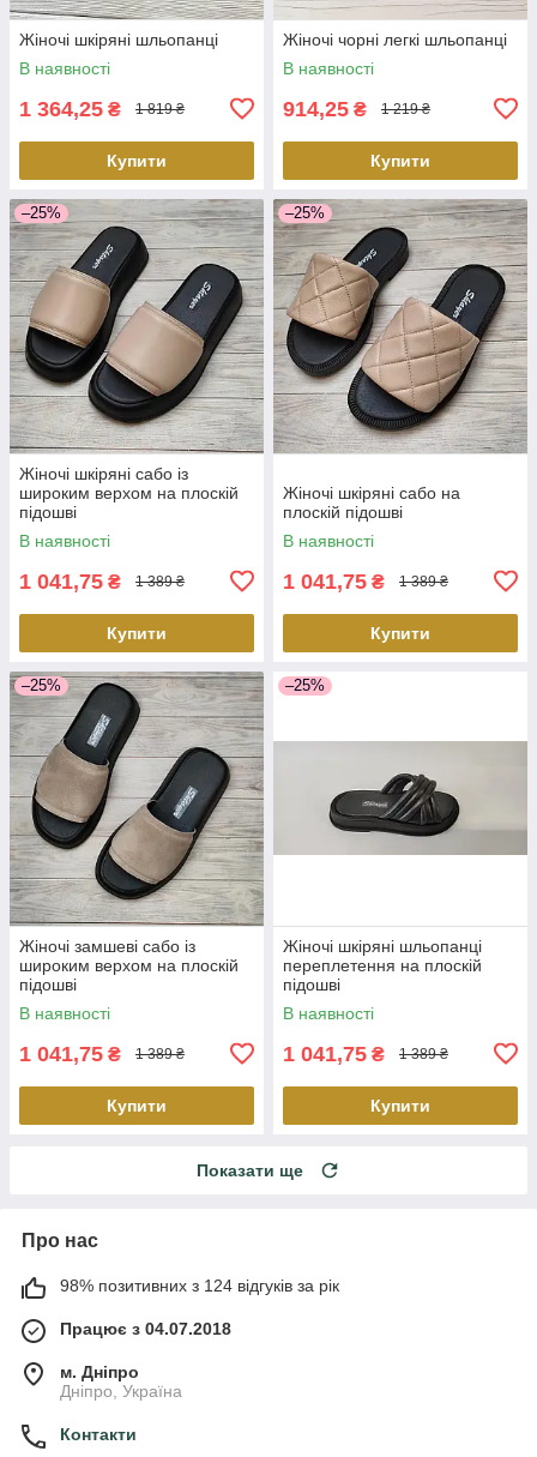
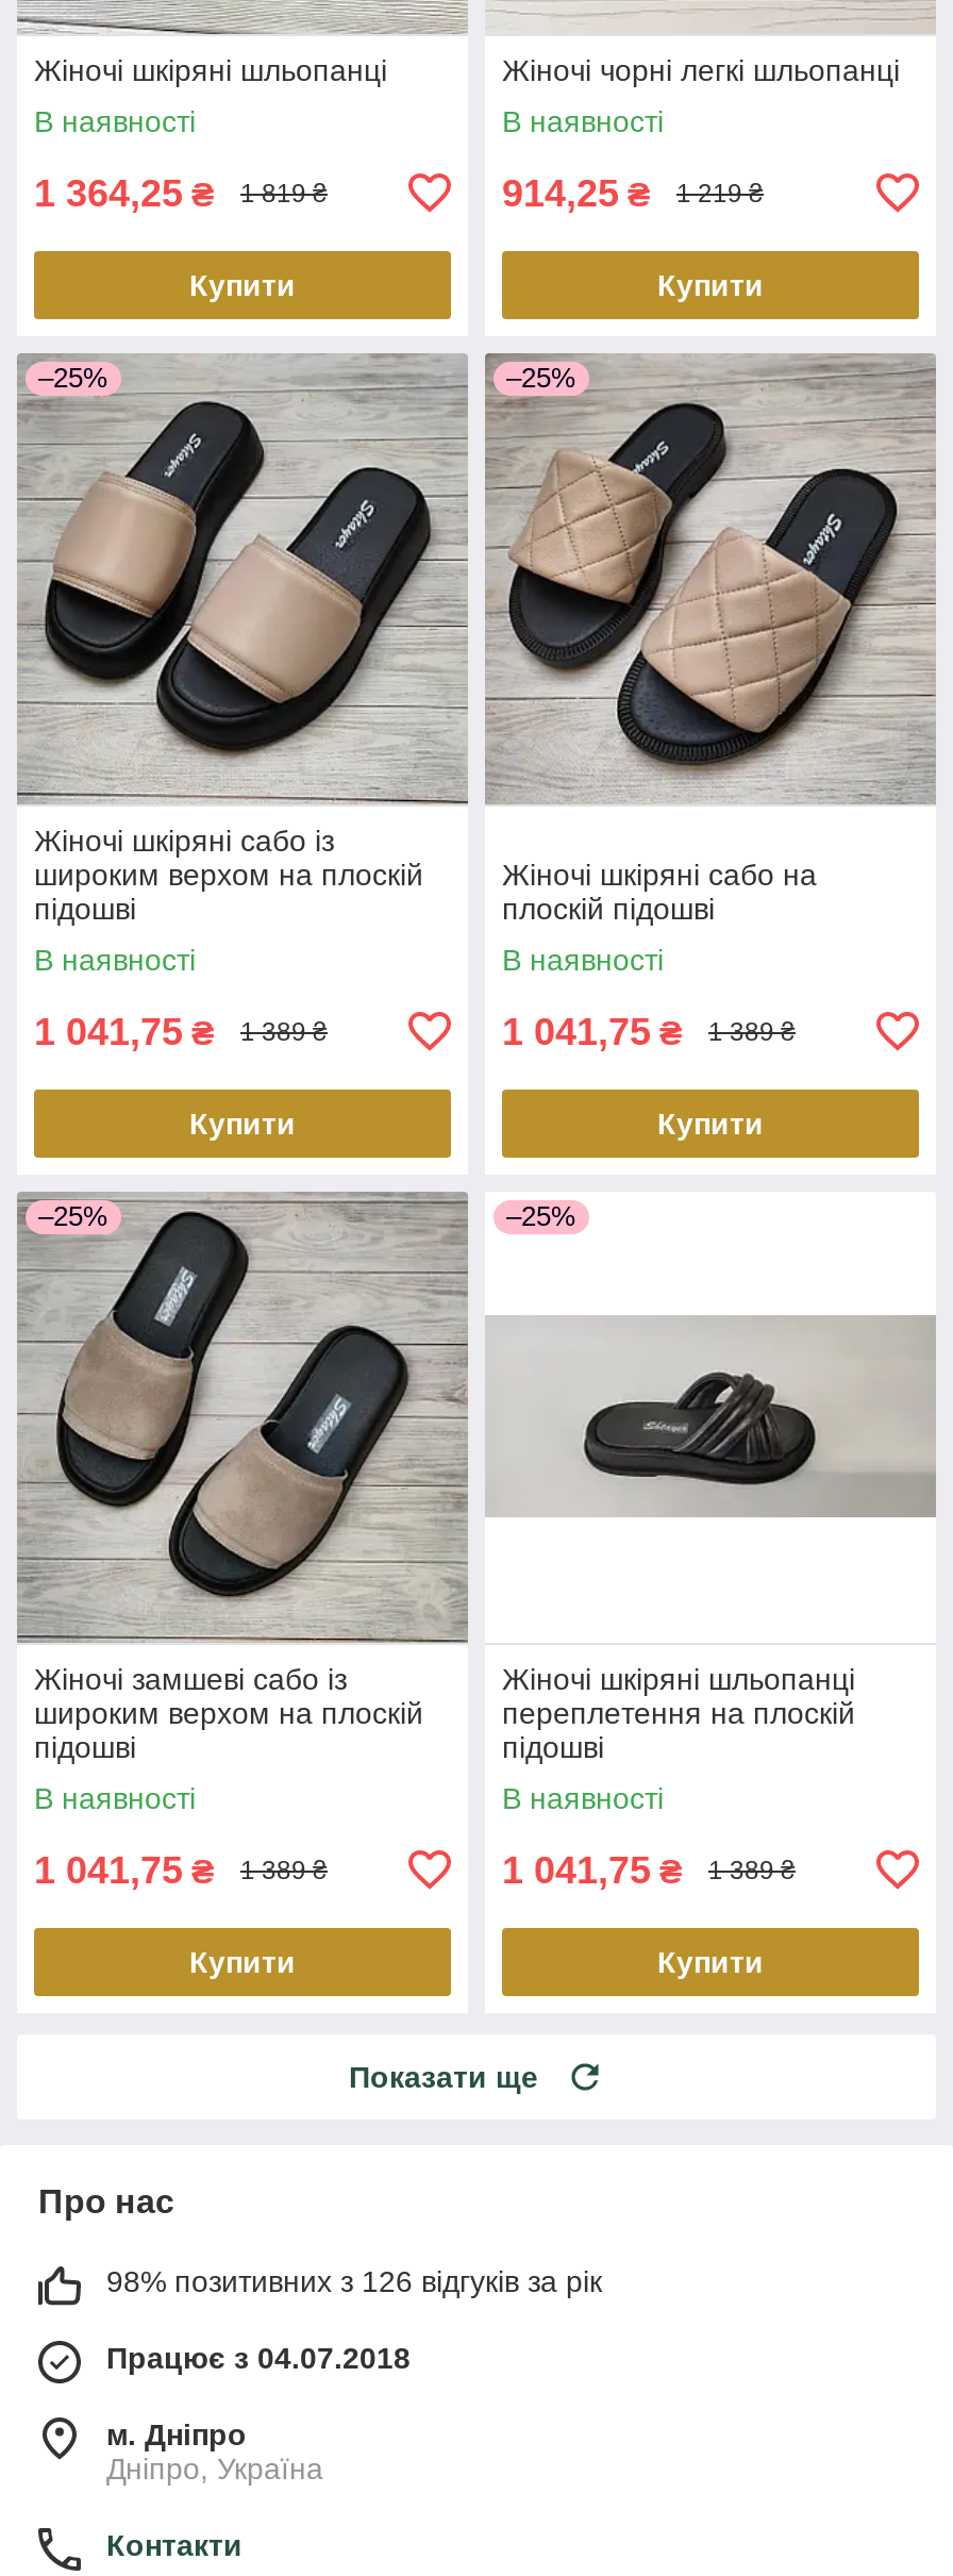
- 98% позитивних з 124 відгуків за рік
+ 98% позитивних з 126 відгуків за рік
